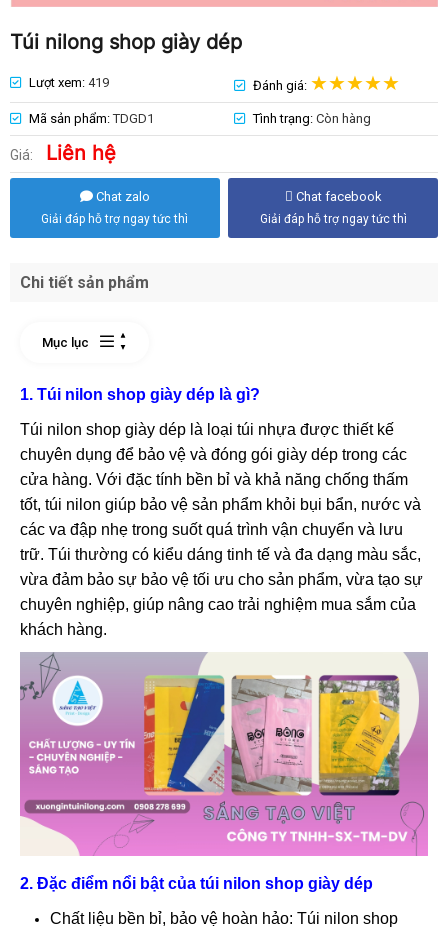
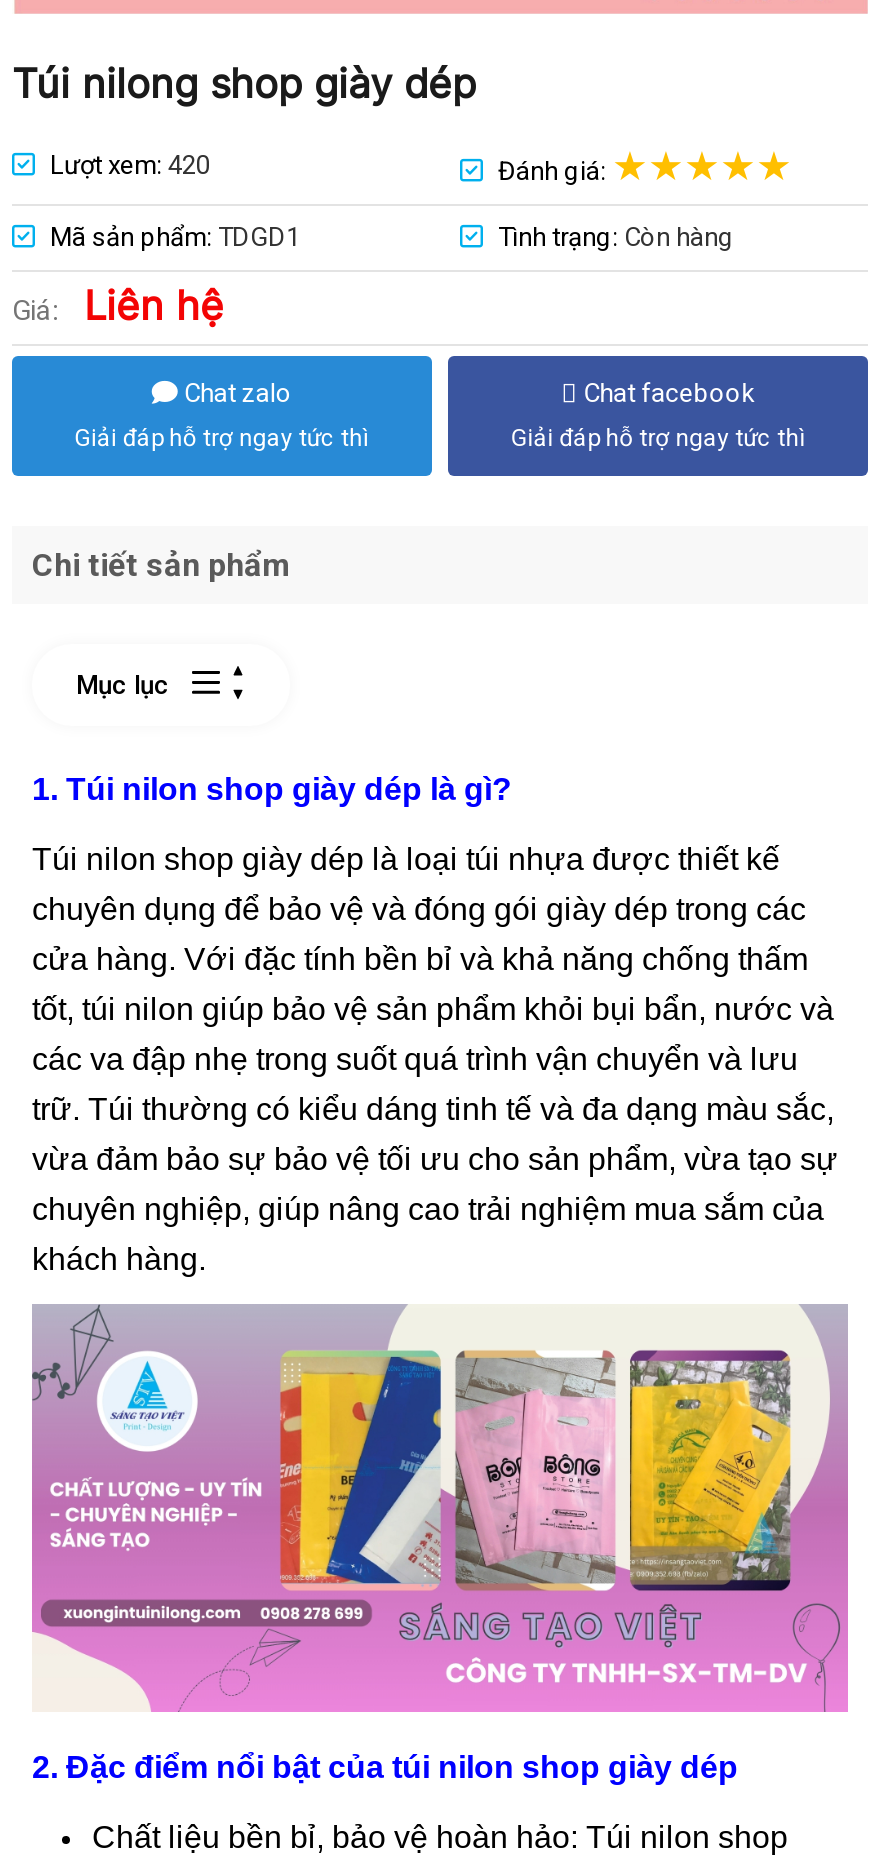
- Lượt xem: 419
+ Lượt xem: 420
